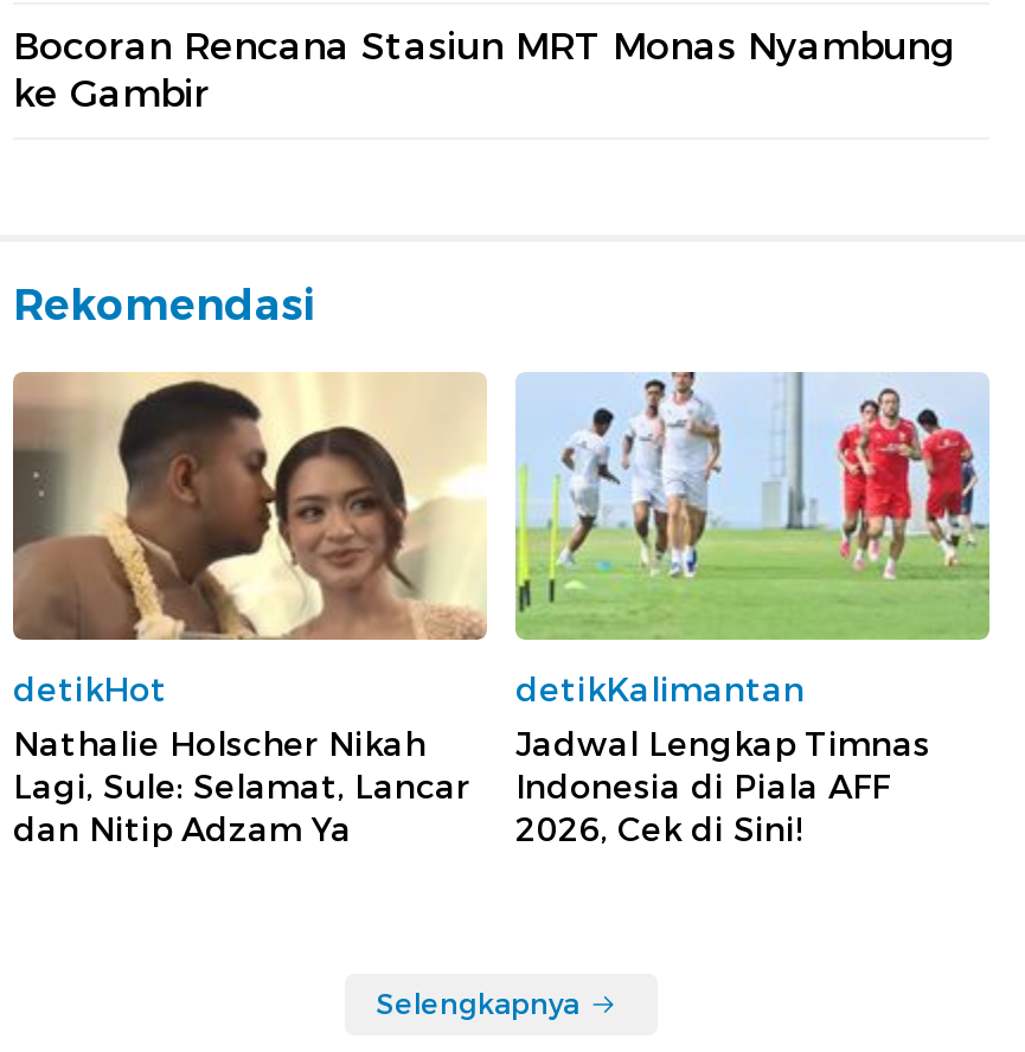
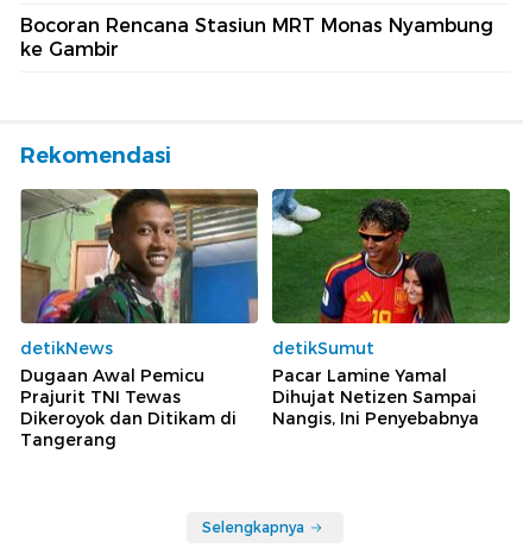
- [image]
- detikHot
- Nathalie Holscher Nikah
- Lagi, Sule: Selamat, Lancar
- dan Nitip Adzam Ya
+ [image]
+ detikNews
+ Dugaan Awal Pemicu
+ Prajurit TNI Tewas
+ Dikeroyok dan Ditikam di
+ Tangerang

- [image]
- detikKalimantan
- Jadwal Lengkap Timnas
- Indonesia di Piala AFF
- 2026, Cek di Sini!
+ [image]
+ detikSumut
+ Pacar Lamine Yamal
+ Dihujat Netizen Sampai
+ Nangis, Ini Penyebabnya
